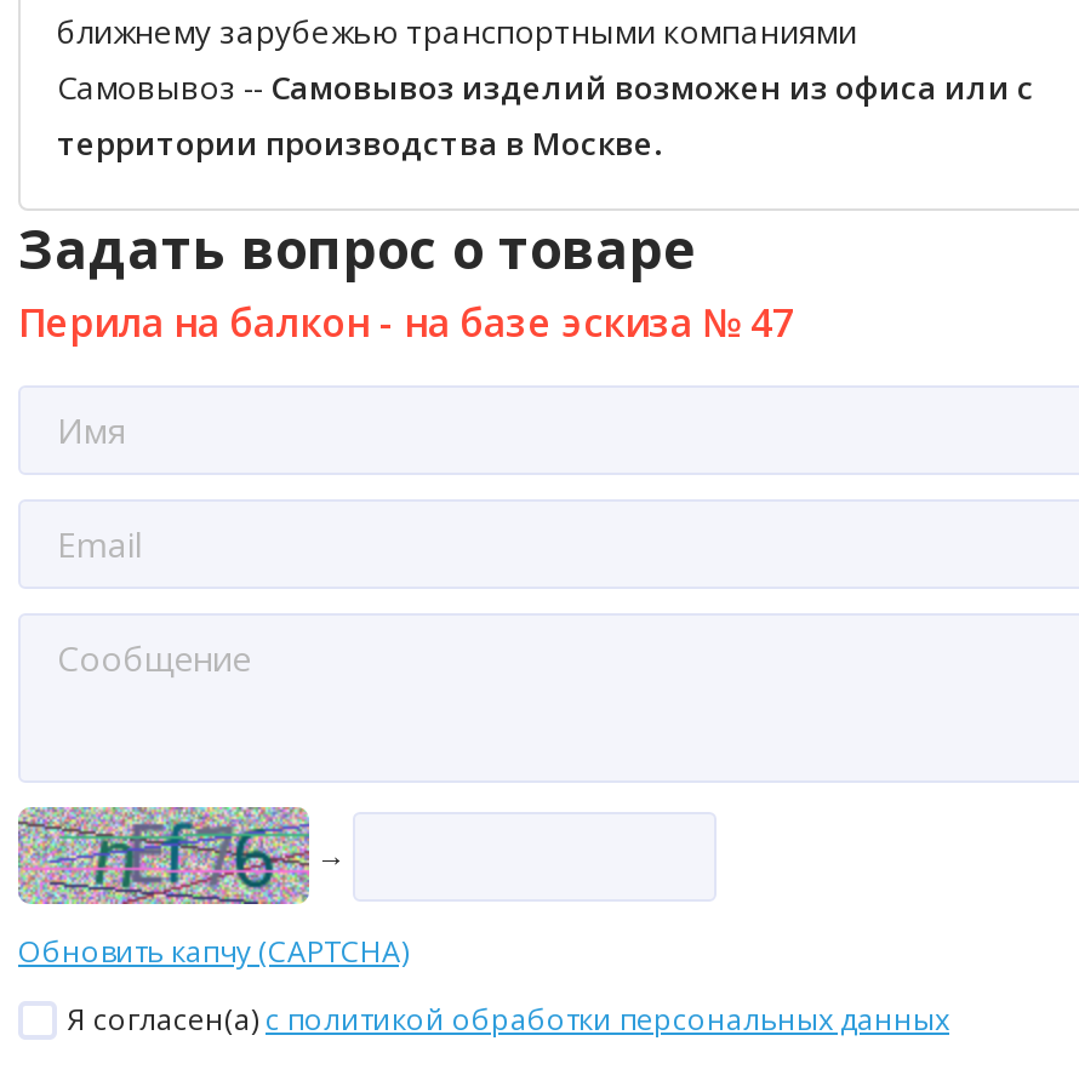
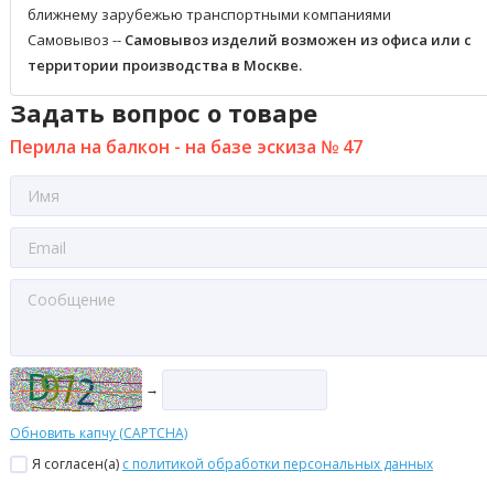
- [image]
+ [image]
